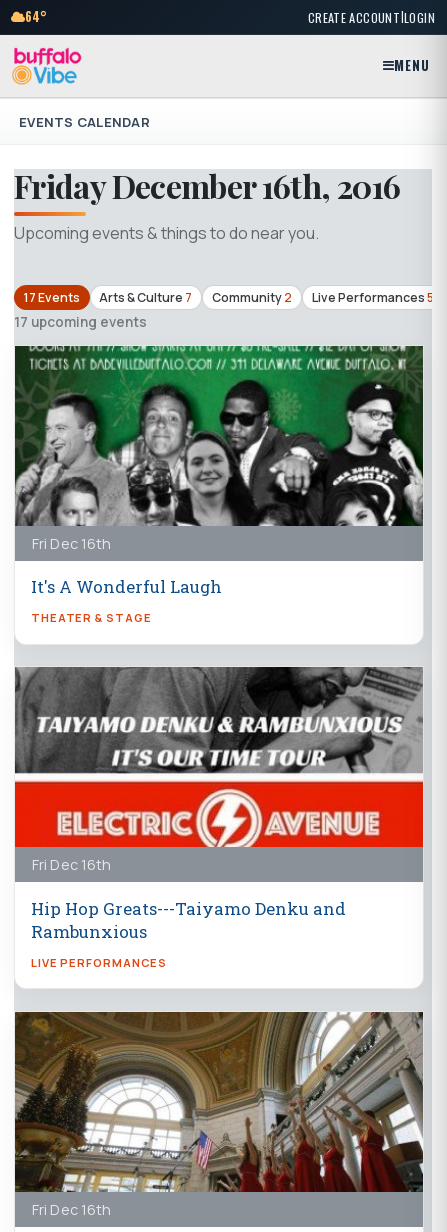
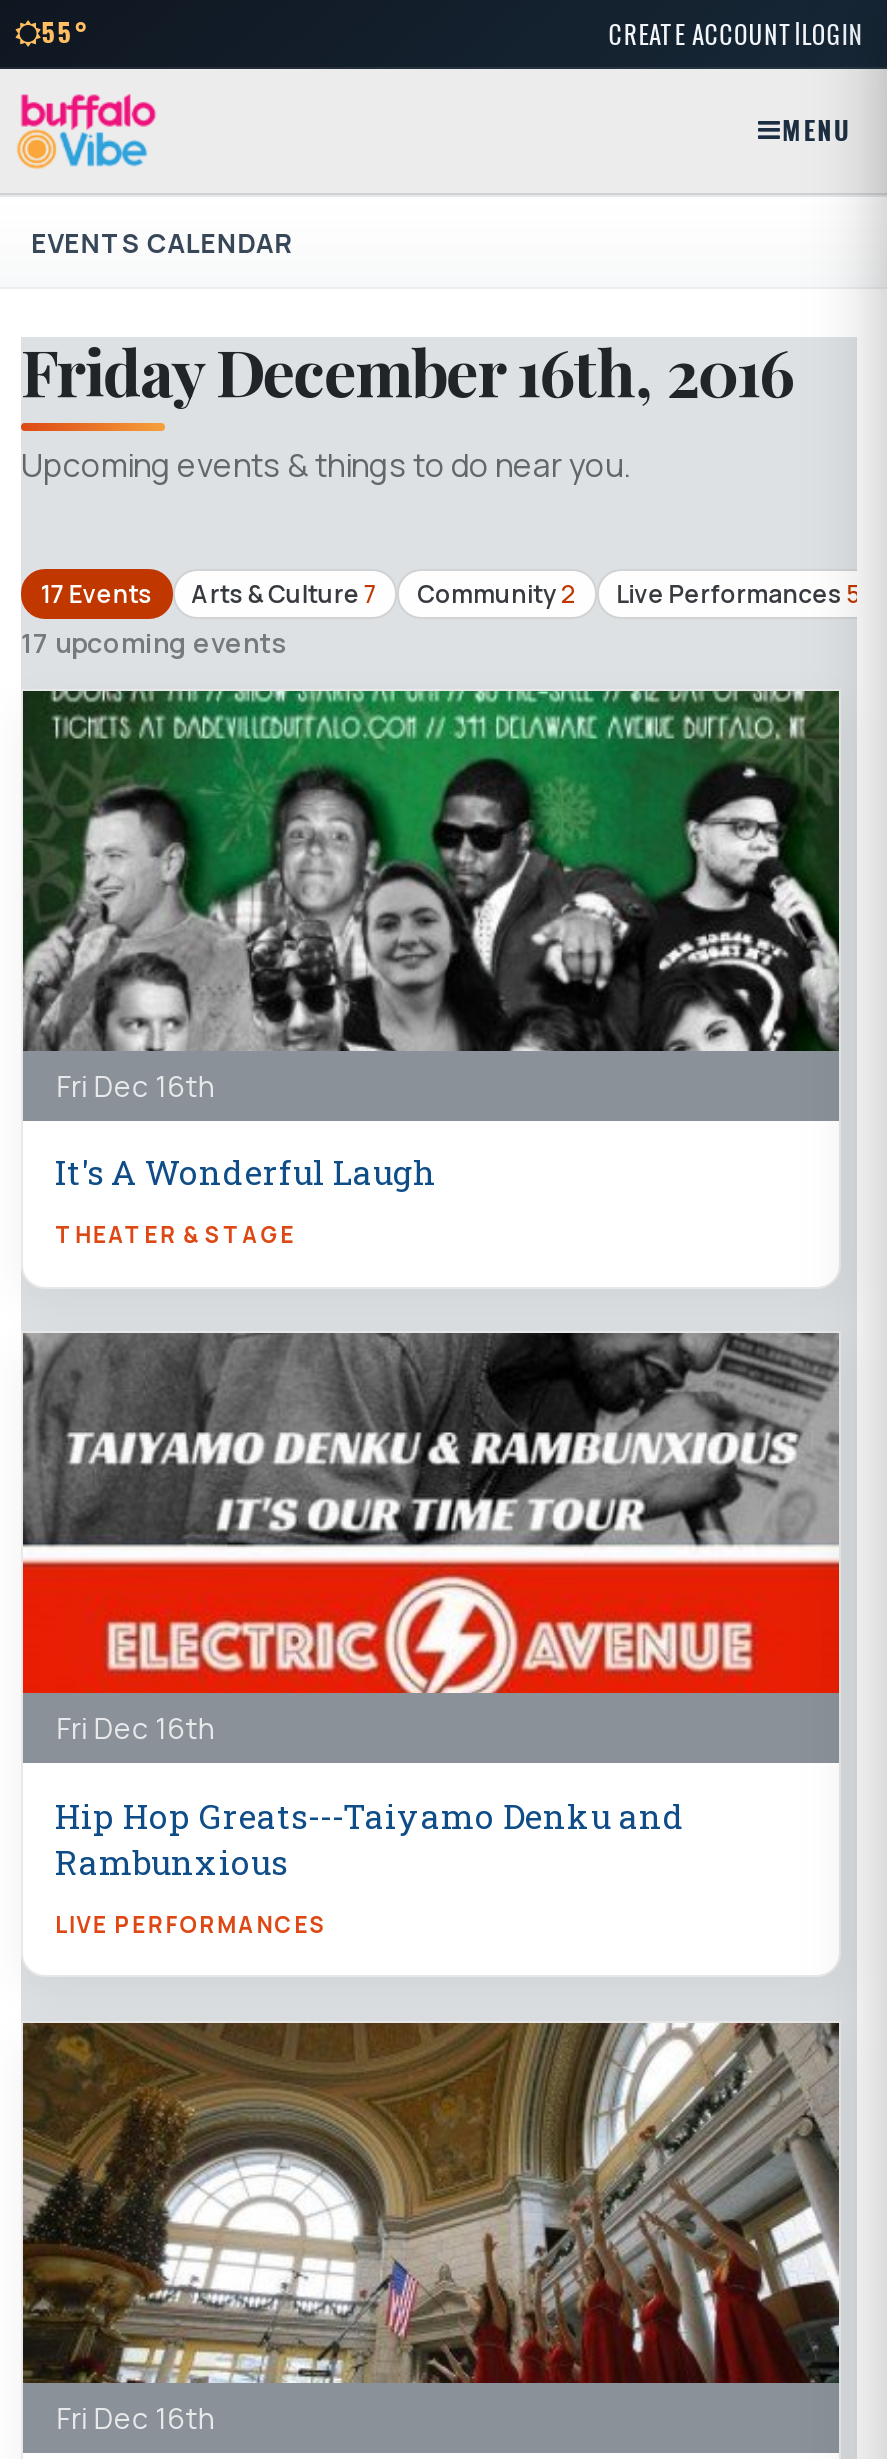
- 64°
+ 55°
